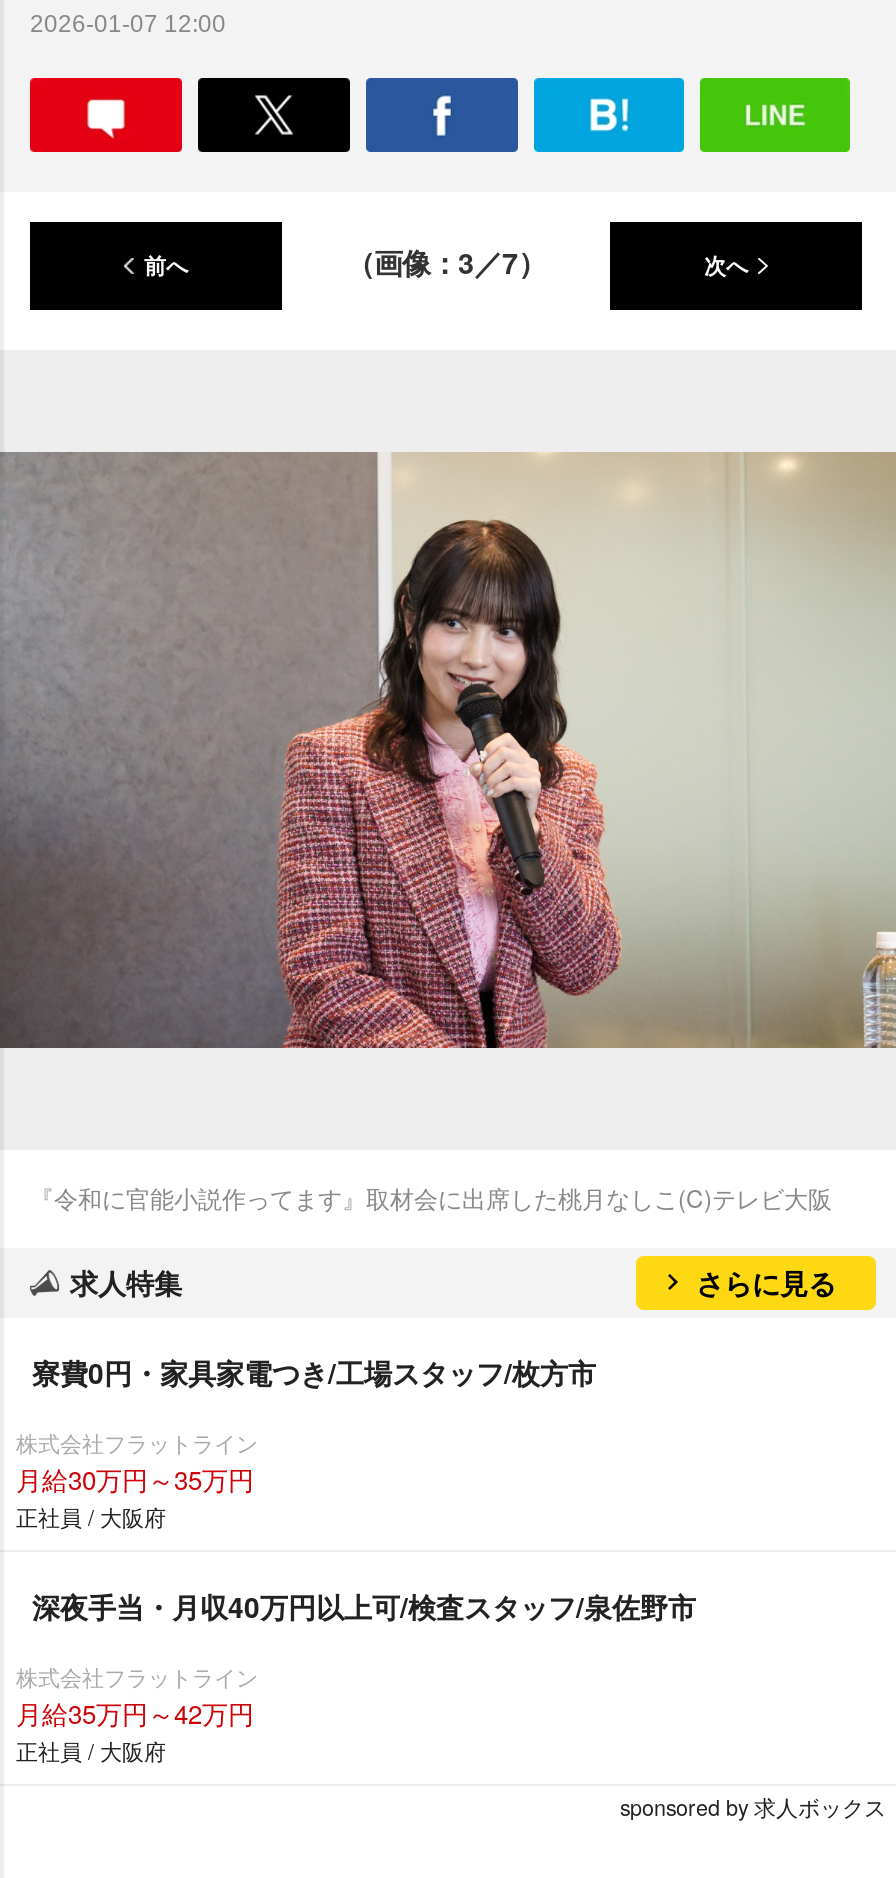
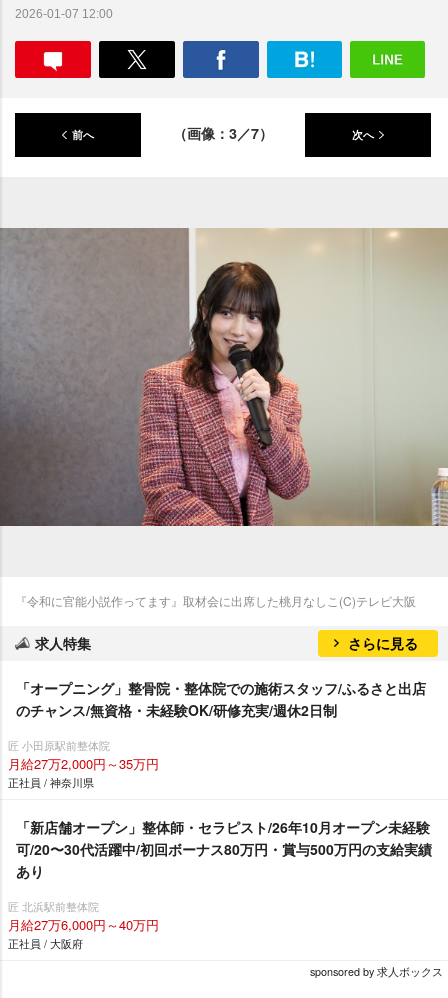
- 寮費0円・家具家電つき/工場スタッフ/枚方市
+ 「オープニング」整骨院・整体院での施術スタッフ/ふるさと出店
+ のチャンス/無資格・未経験OK/研修充実/週休2日制

- 株式会社フラットライン
- 月給30万円～35万円
- 正社員 / 大阪府
+ 匠 小田原駅前整体院
+ 月給27万2,000円～35万円
+ 正社員 / 神奈川県

- 深夜手当・月収40万円以上可/検査スタッフ/泉佐野市
+ 「新店舗オープン」整体師・セラピスト/26年10月オープン未経験
+ 可/20〜30代活躍中/初回ボーナス80万円・賞与500万円の支給実績
+ あり

- 株式会社フラットライン
- 月給35万円～42万円
+ 匠 北浜駅前整体院
+ 月給27万6,000円～40万円
